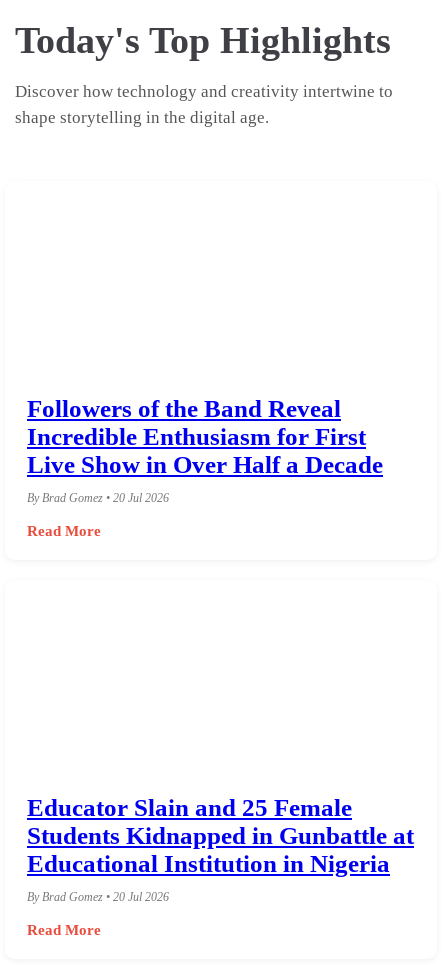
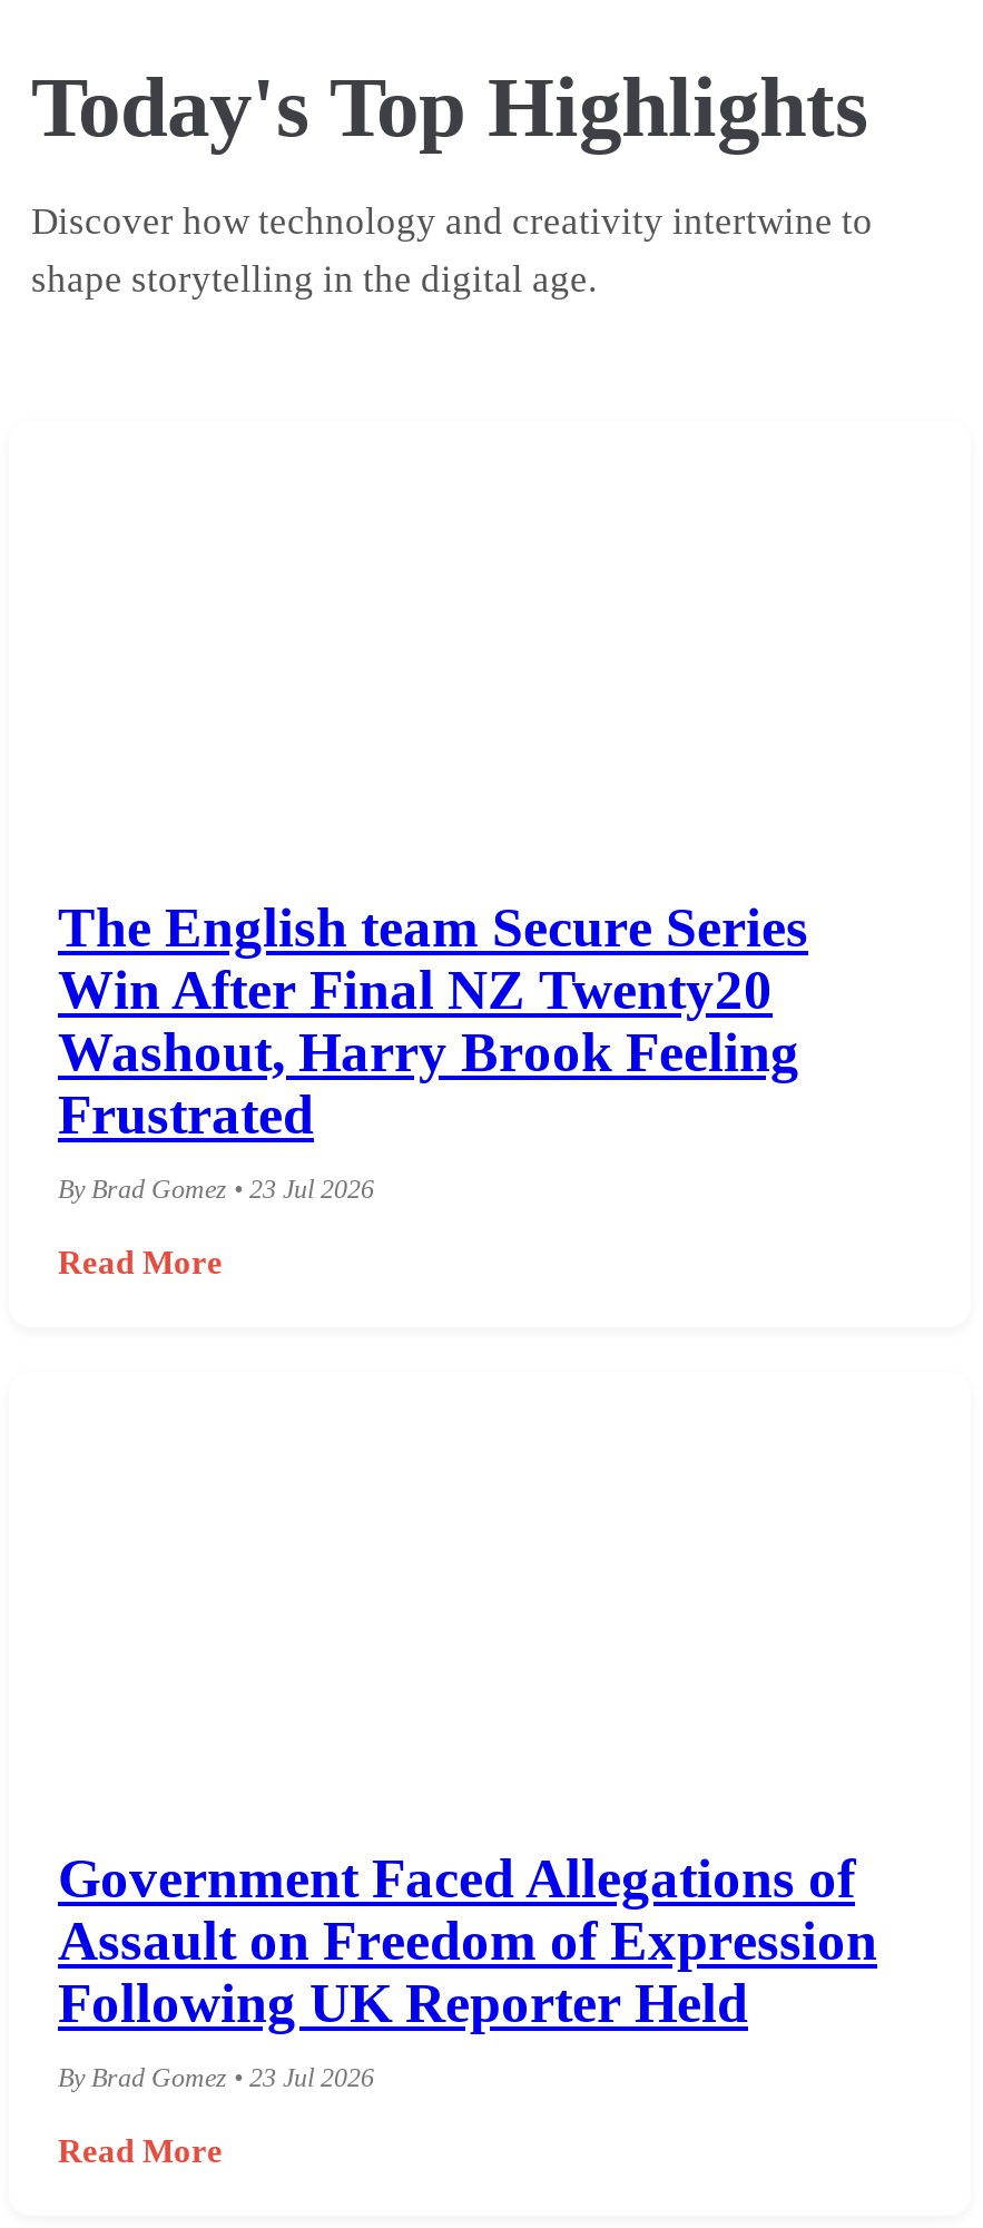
- Followers of the Band Reveal
- Incredible Enthusiasm for First
- Live Show in Over Half a Decade
+ The English team Secure Series
+ Win After Final NZ Twenty20
+ Washout, Harry Brook Feeling
+ Frustrated

- By Brad Gomez • 20 Jul 2026
+ By Brad Gomez • 23 Jul 2026

- Educator Slain and 25 Female
- Students Kidnapped in Gunbattle at
- Educational Institution in Nigeria
+ Government Faced Allegations of
+ Assault on Freedom of Expression
+ Following UK Reporter Held

- By Brad Gomez • 20 Jul 2026
+ By Brad Gomez • 23 Jul 2026
